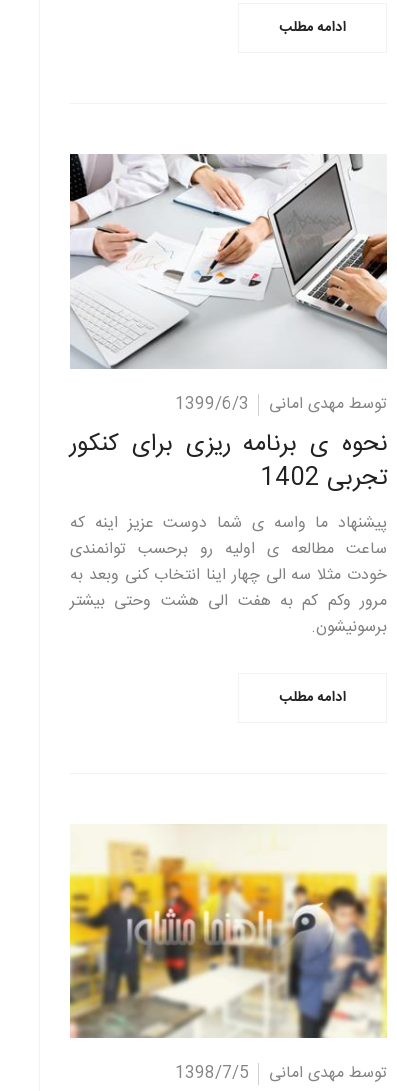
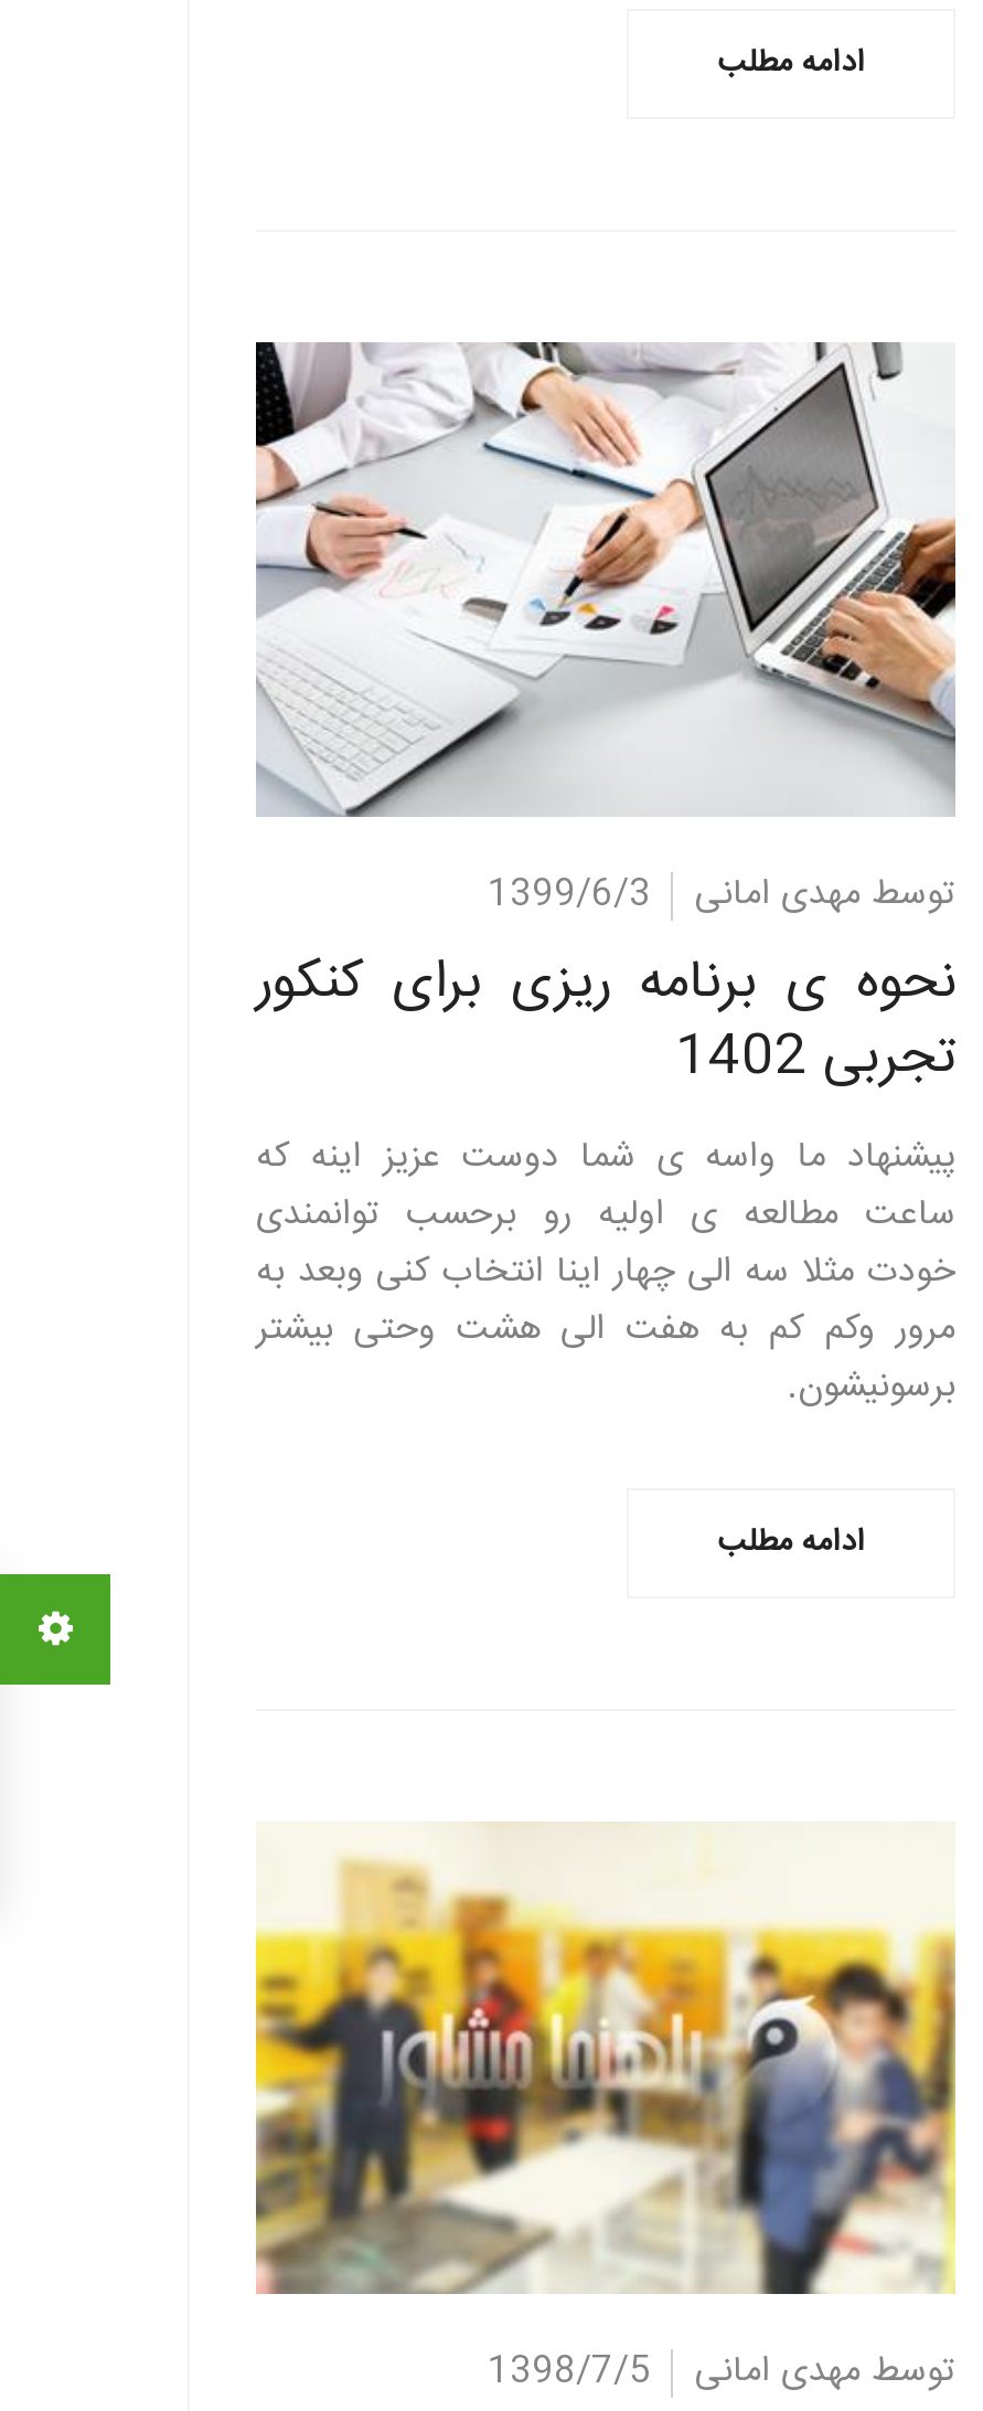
+ [image]
